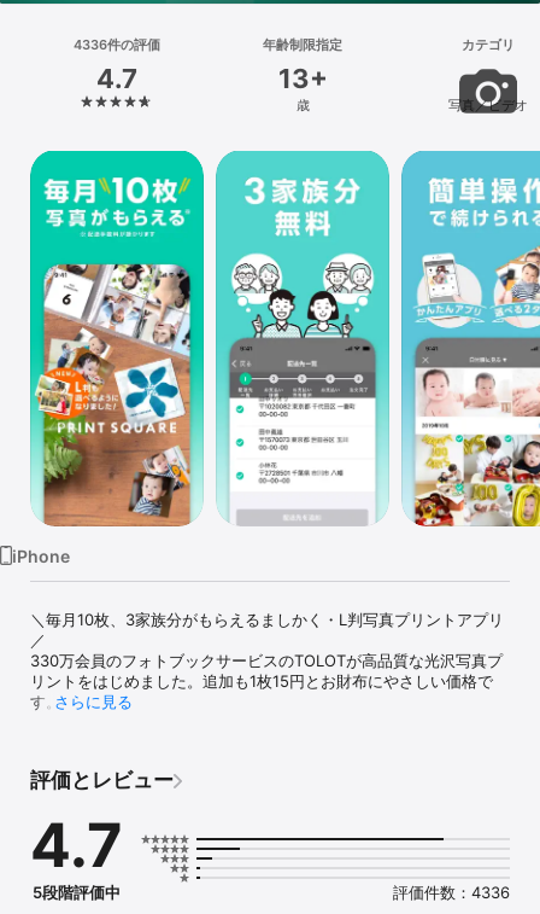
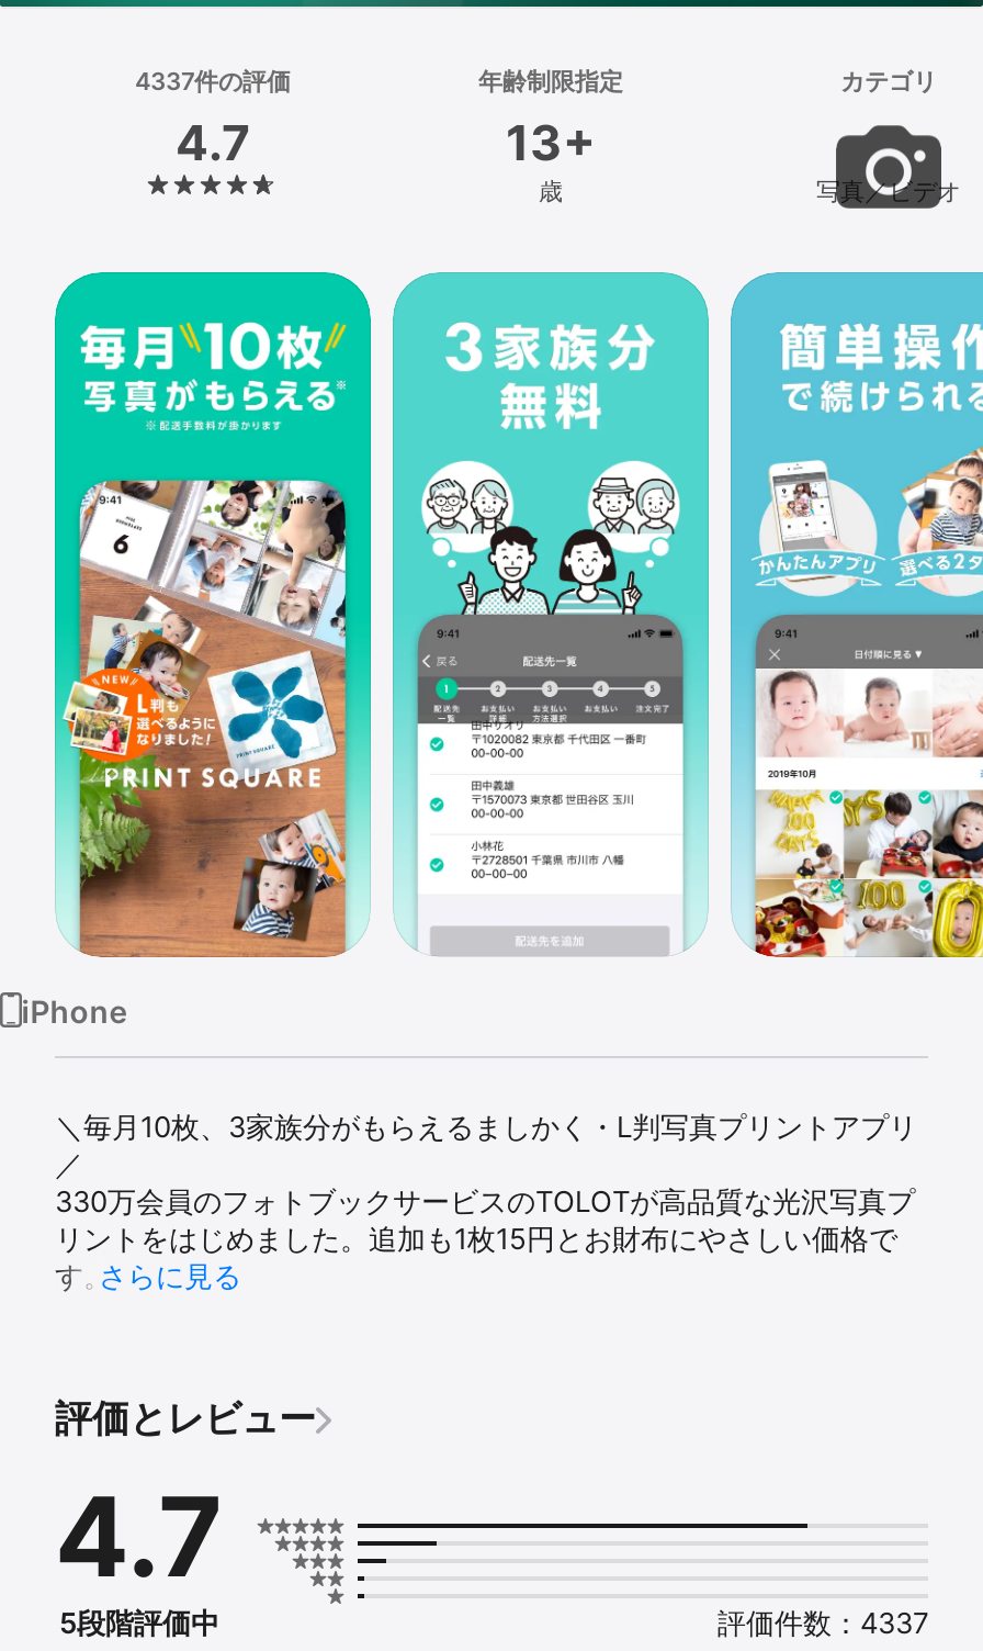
- 4336件の評価
+ 4337件の評価

- 評価件数：4336
+ 評価件数：4337
